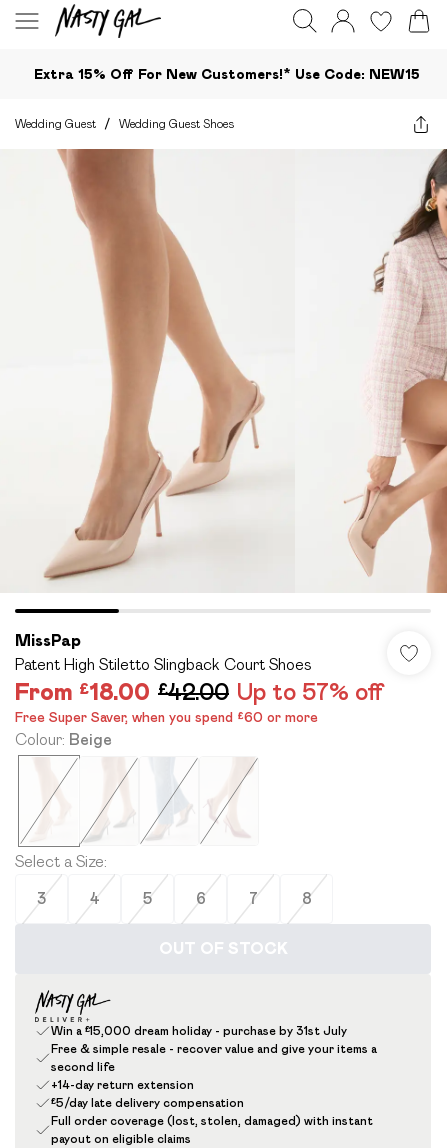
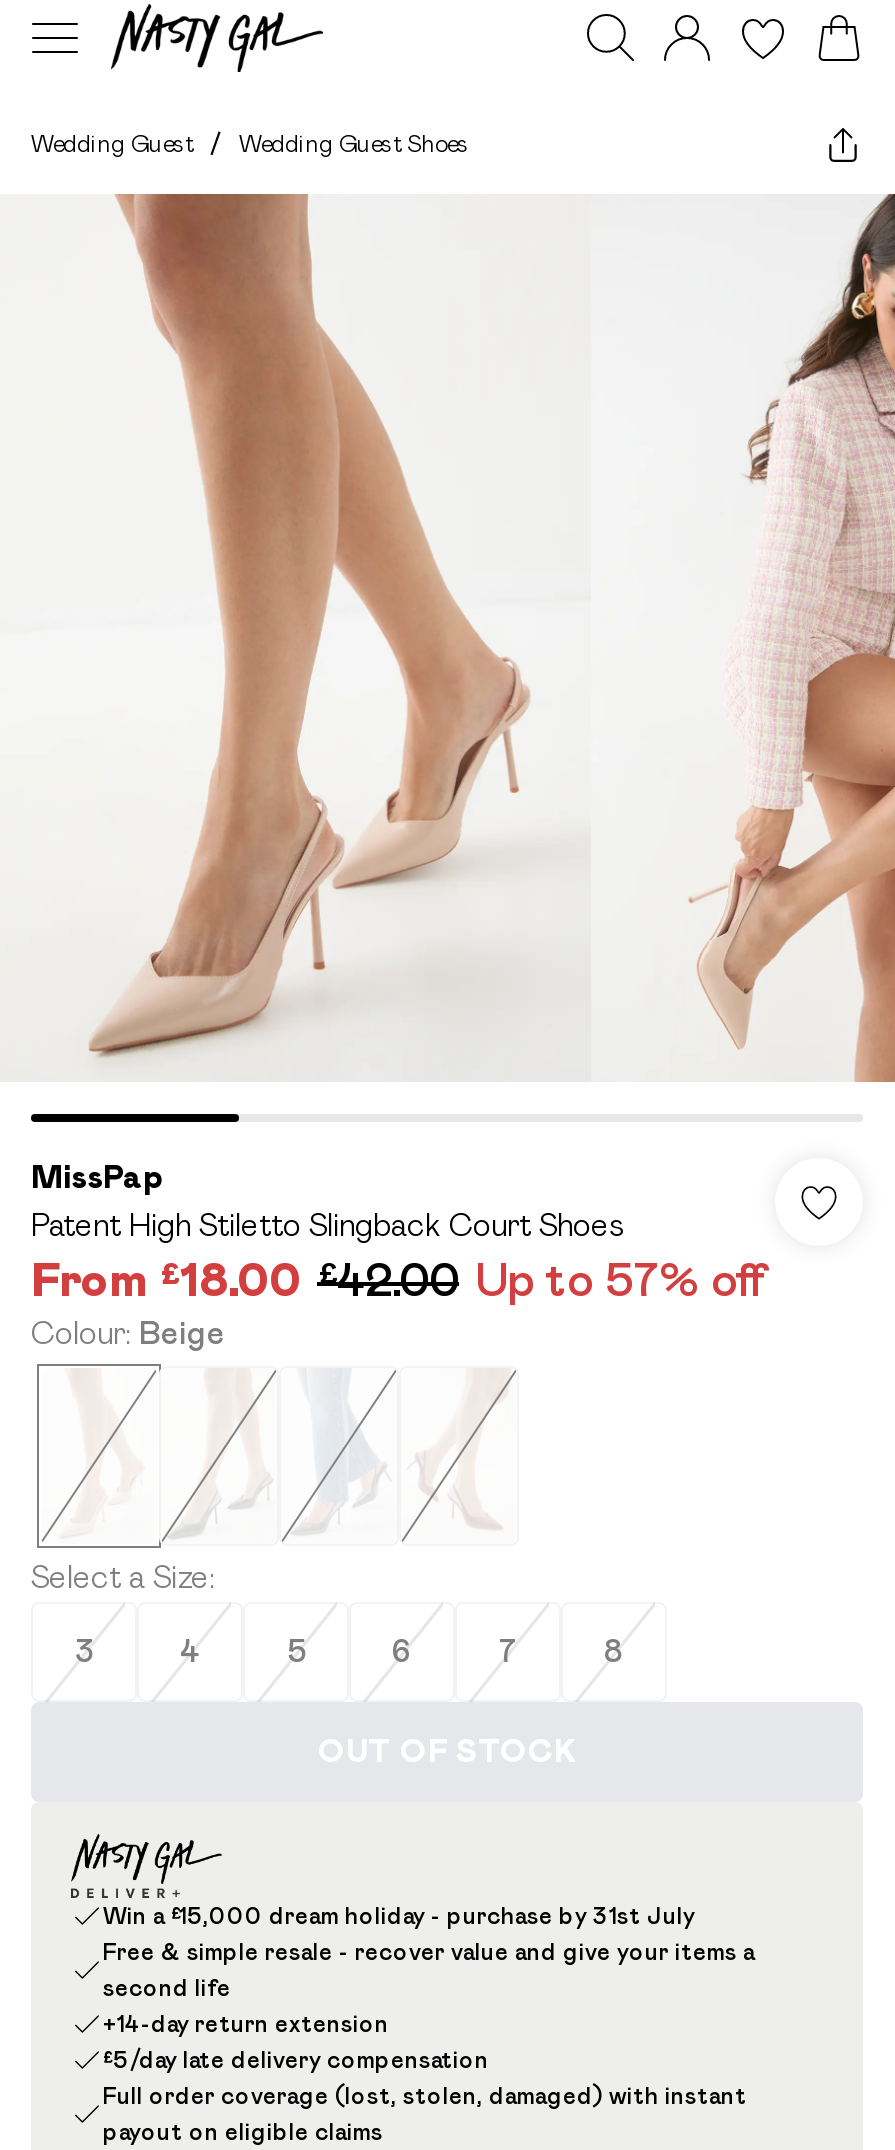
- Extra 15% Off For New Customers!* Use Code: NEW15

- Free Super Saver, when you spend £60 or more
